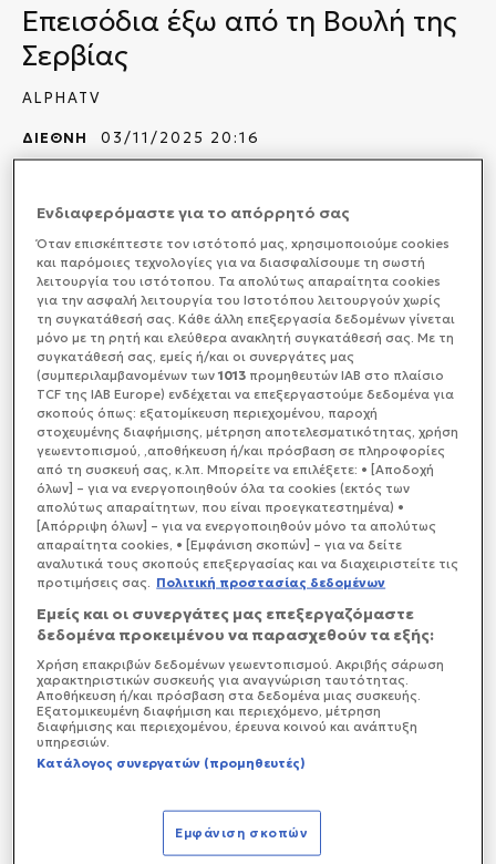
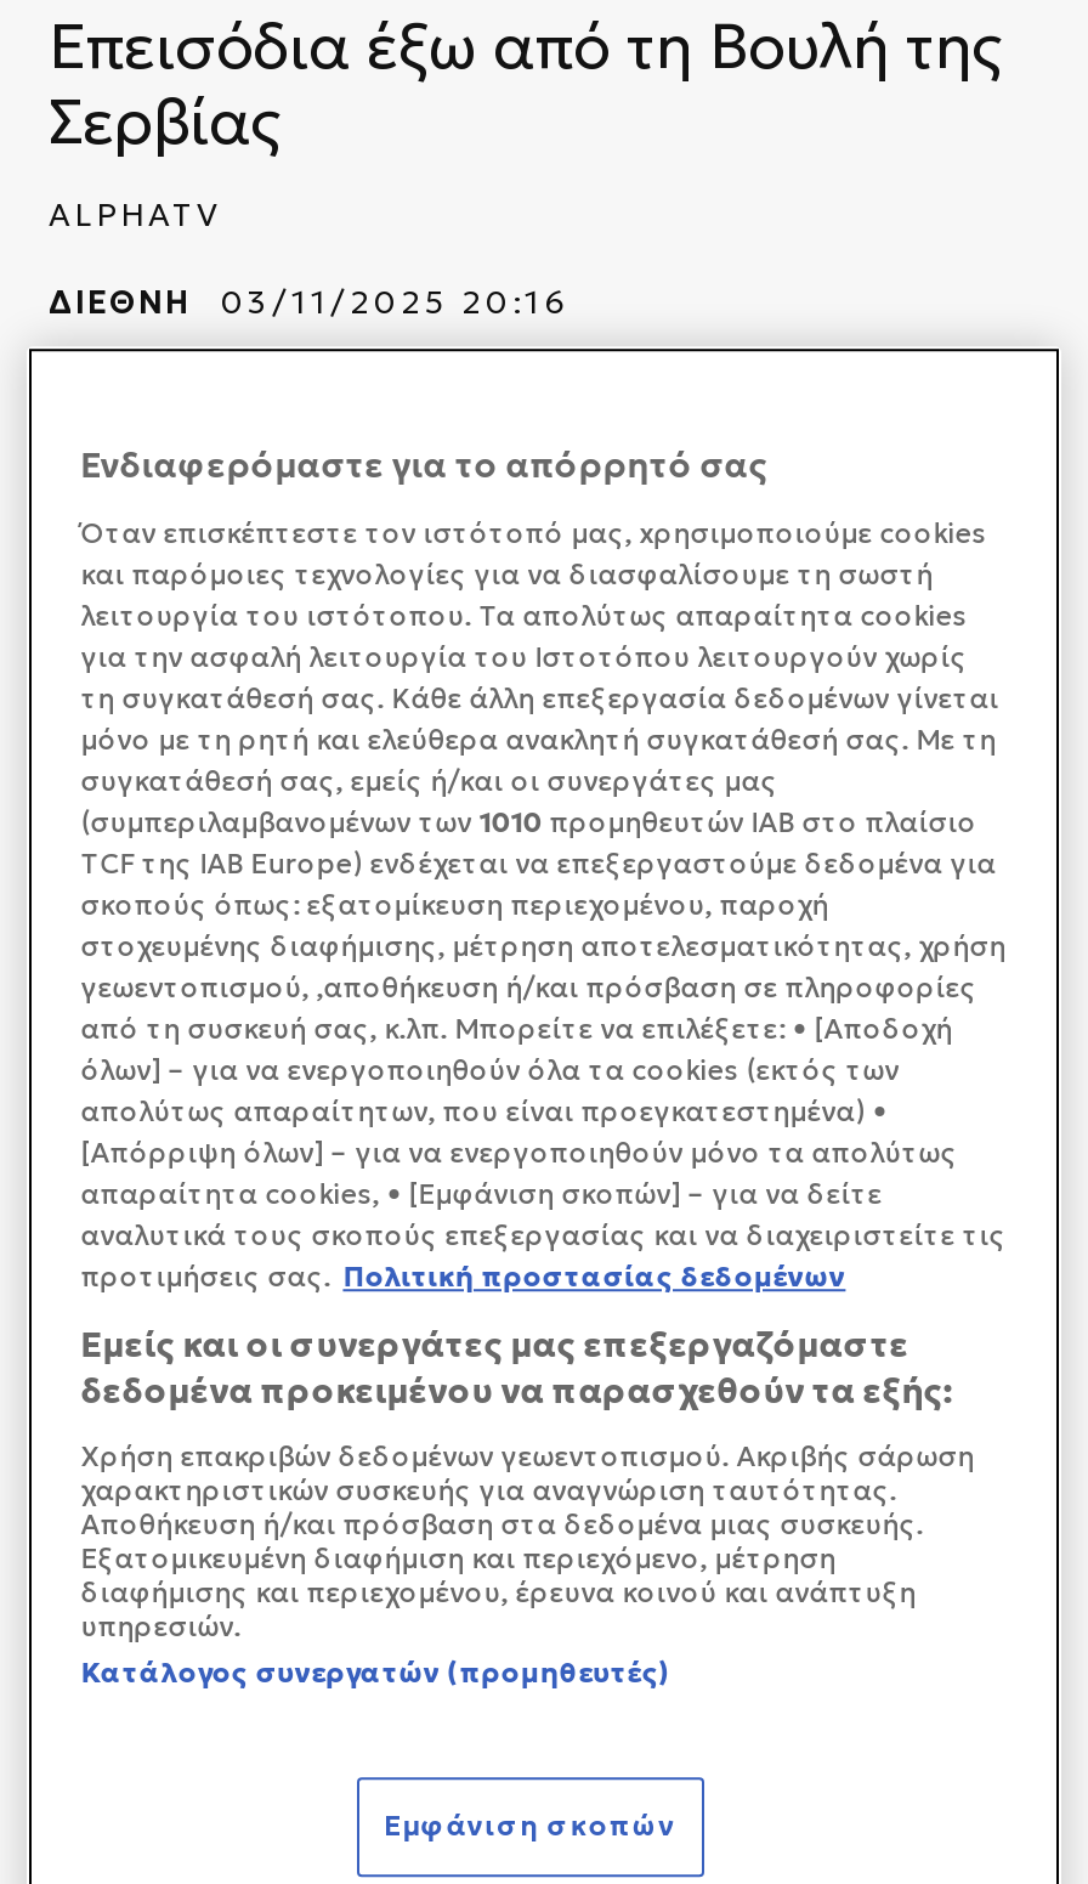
- (συμπεριλαμβανομένων των 1013 προμηθευτών IAB στο πλαίσιο
+ (συμπεριλαμβανομένων των 1010 προμηθευτών IAB στο πλαίσιο
